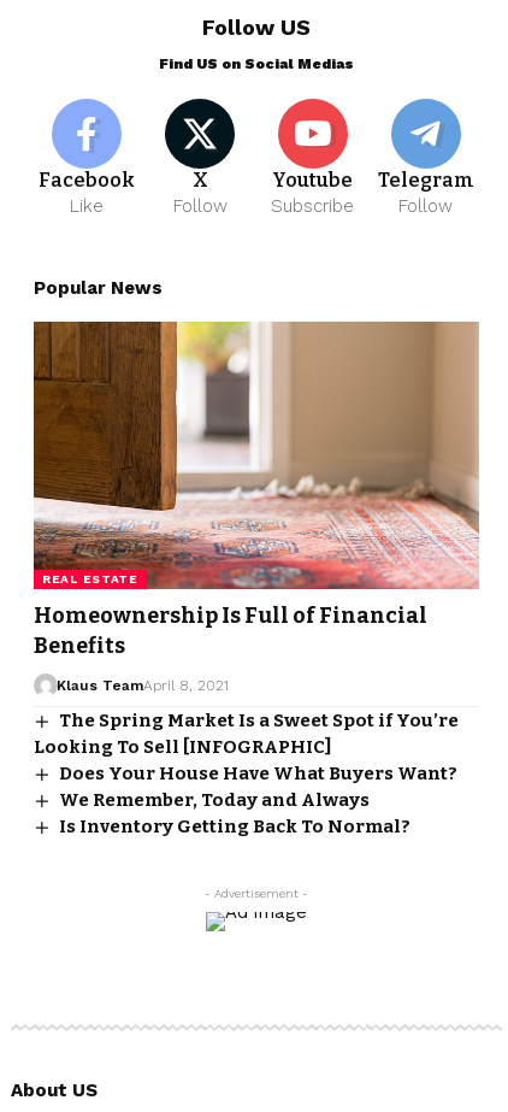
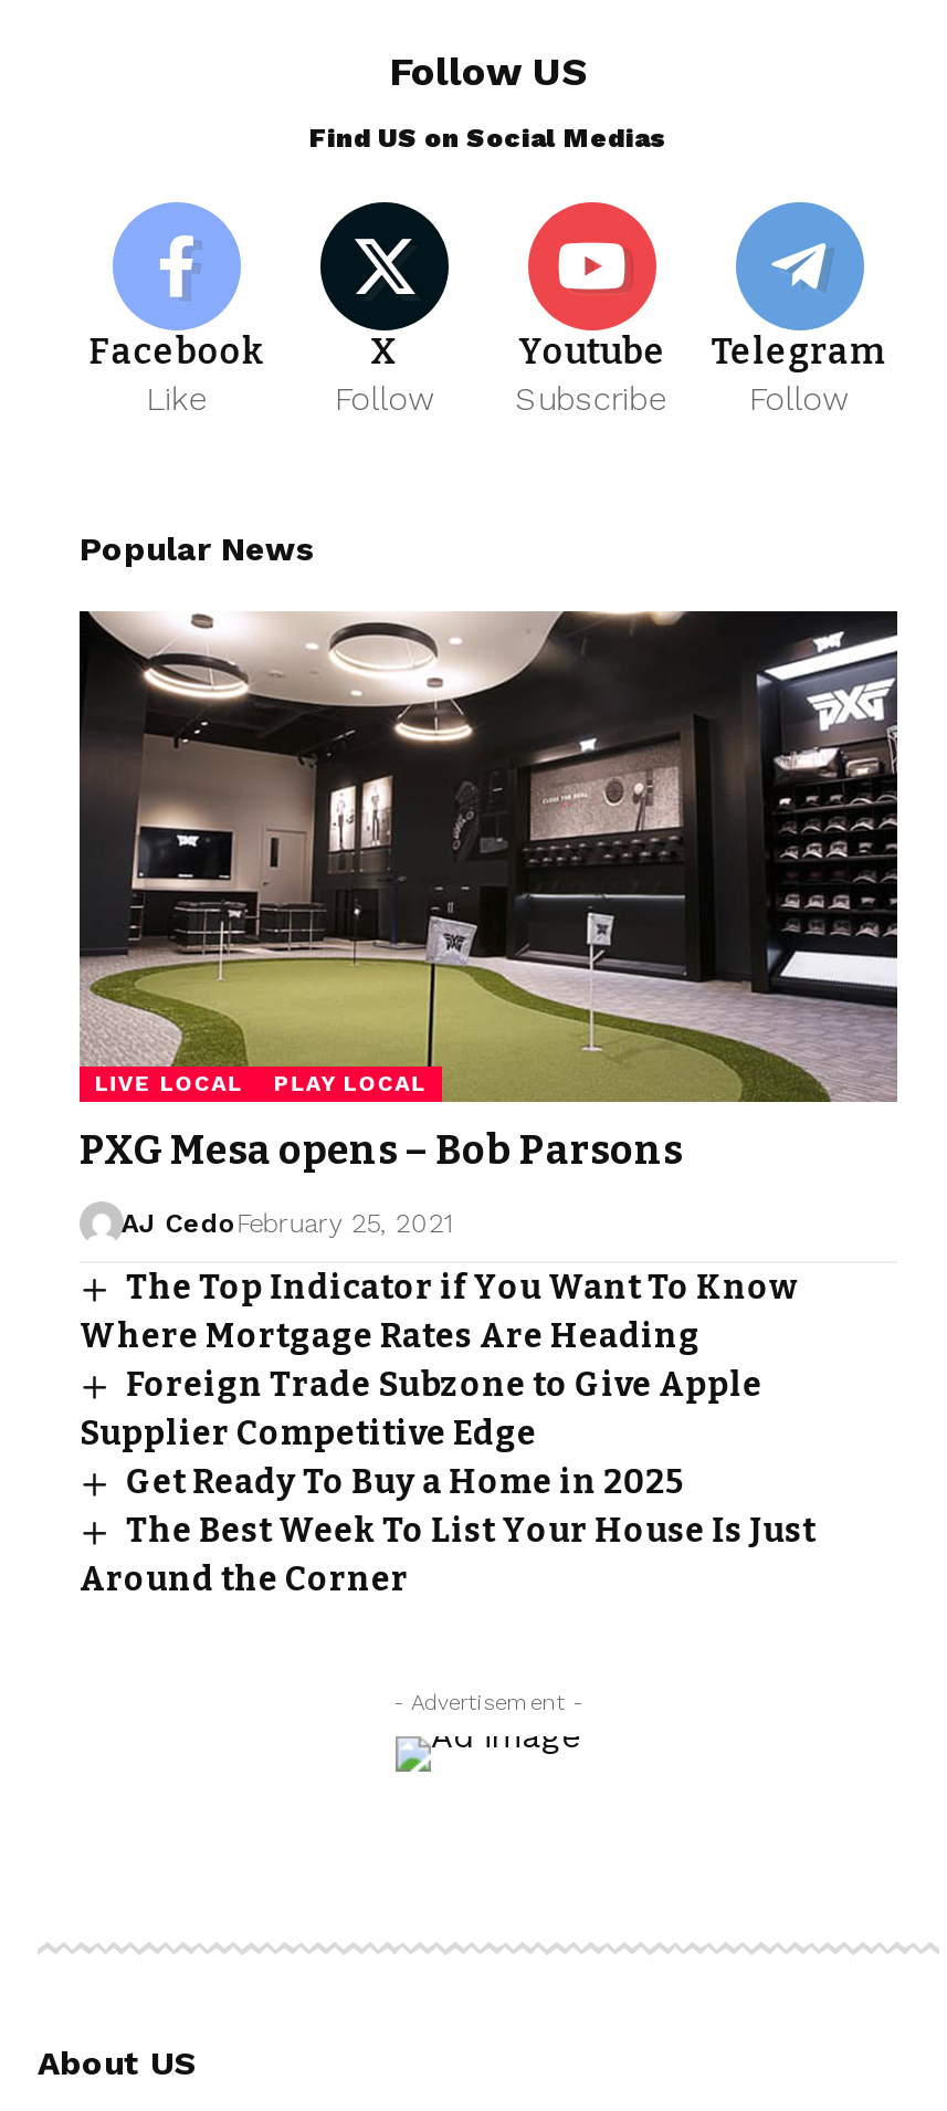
- [image]
- REAL ESTATE
+ [image]
+ LIVE LOCAL
+ PLAY LOCAL

- Homeownership Is Full of Financial
- Benefits
+ PXG Mesa opens – Bob Parsons

- Klaus Team April 8, 2021
+ AJ Cedo February 25, 2021

- The Spring Market Is a Sweet Spot if You’re
- Looking To Sell [INFOGRAPHIC]
- Does Your House Have What Buyers Want?
- We Remember, Today and Always
- Is Inventory Getting Back To Normal?
+ The Top Indicator if You Want To Know
+ Where Mortgage Rates Are Heading
+ Foreign Trade Subzone to Give Apple
+ Supplier Competitive Edge
+ Get Ready To Buy a Home in 2025
+ The Best Week To List Your House Is Just
+ Around the Corner
